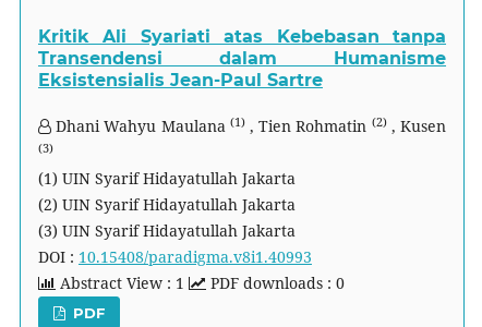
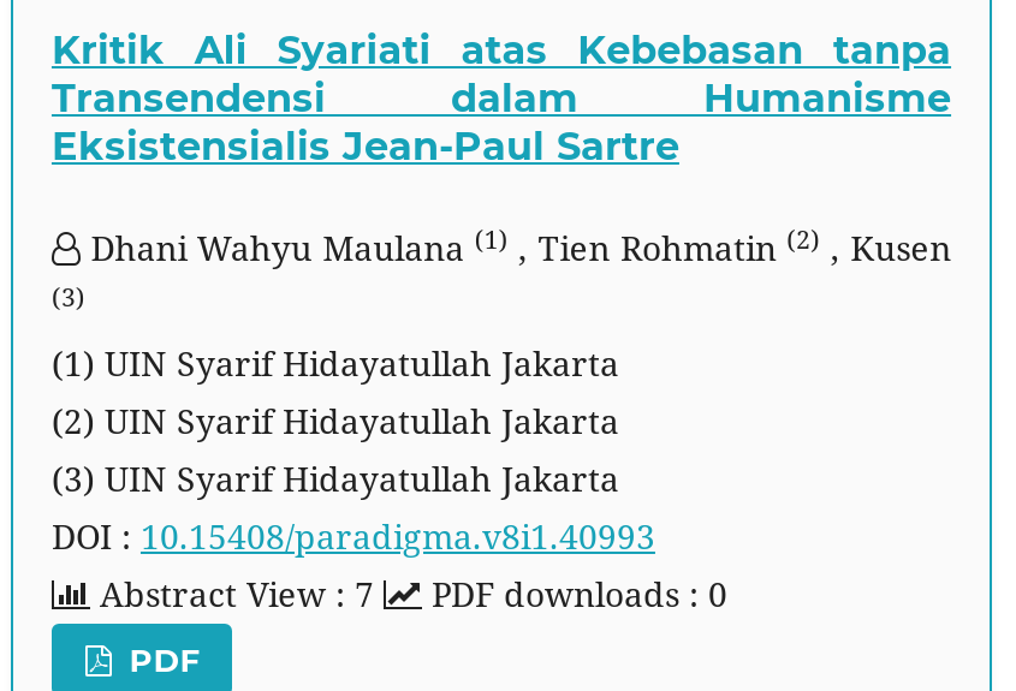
- Abstract View : 1
+ Abstract View : 7
